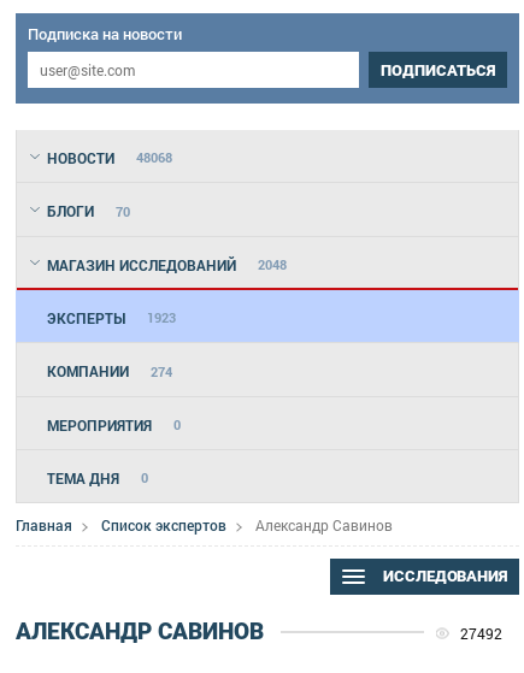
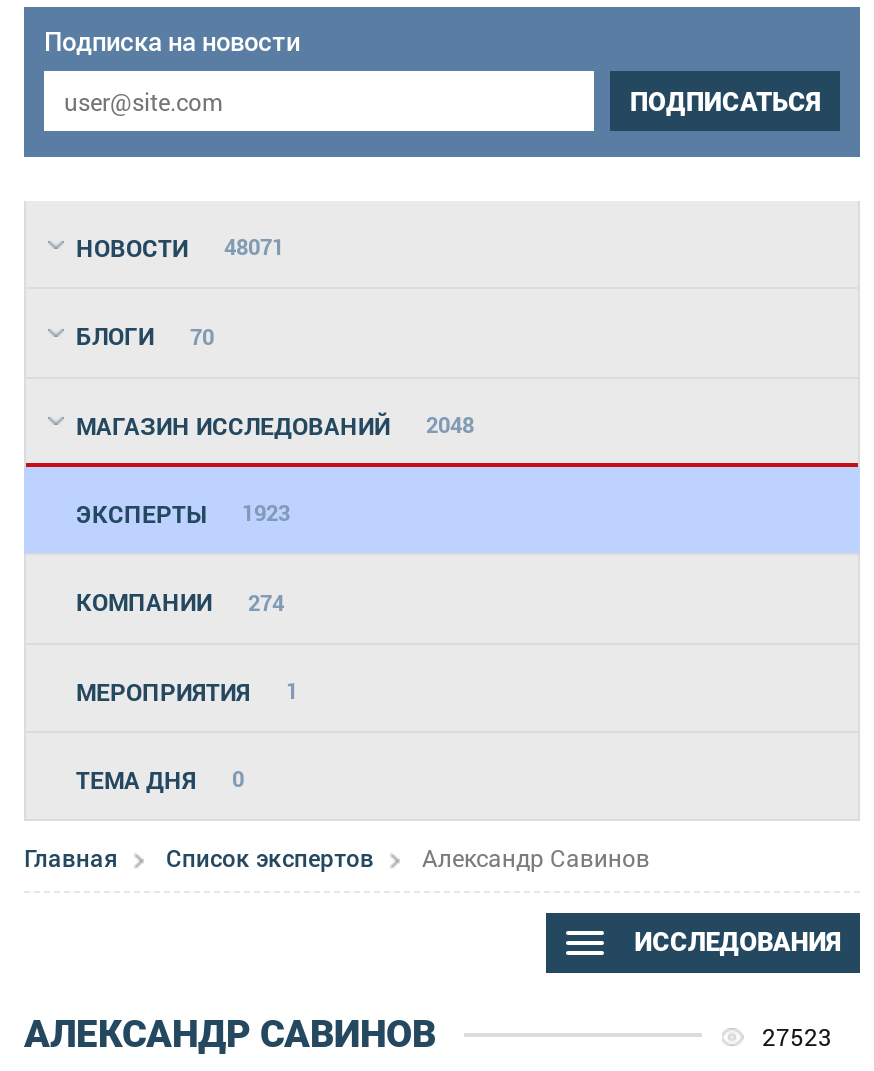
- НОВОСТИ 48068
+ НОВОСТИ 48071

- МЕРОПРИЯТИЯ 0
+ МЕРОПРИЯТИЯ 1

- 27492
+ 27523
